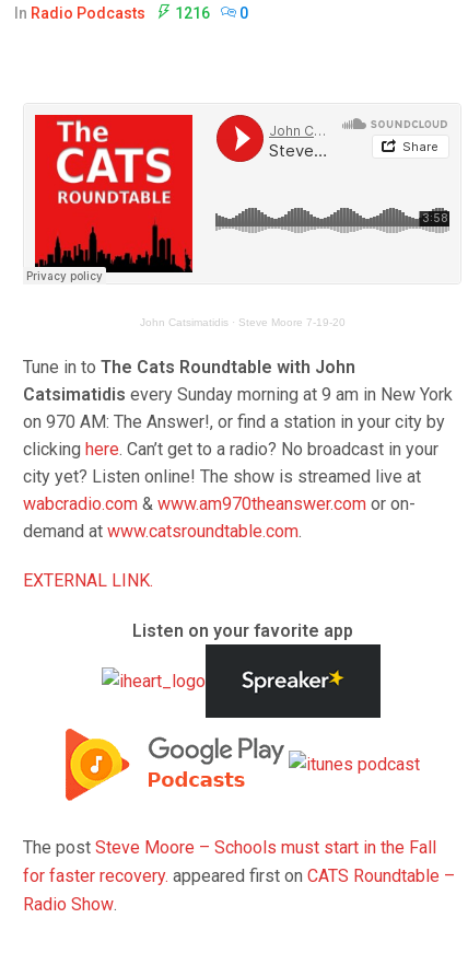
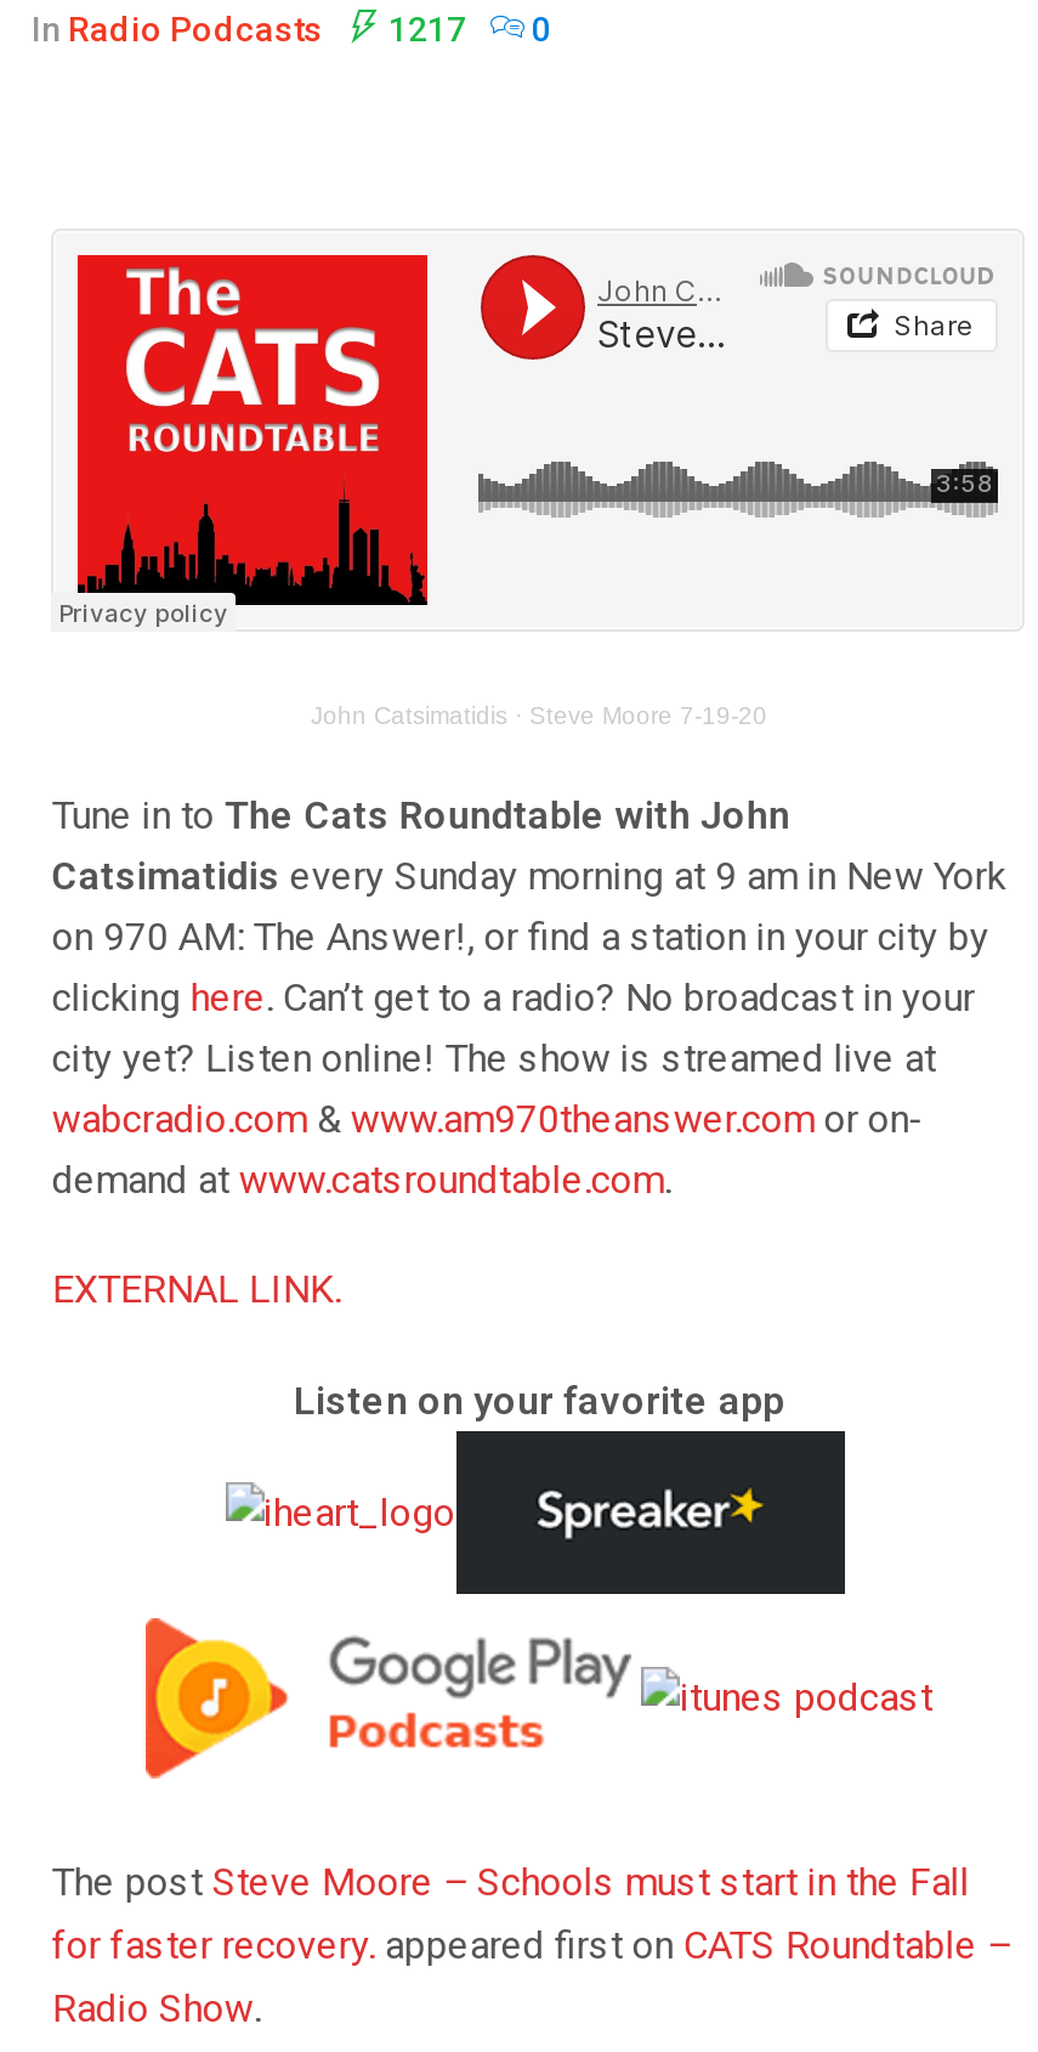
- In Radio Podcasts 1216 0
+ In Radio Podcasts 1217 0
